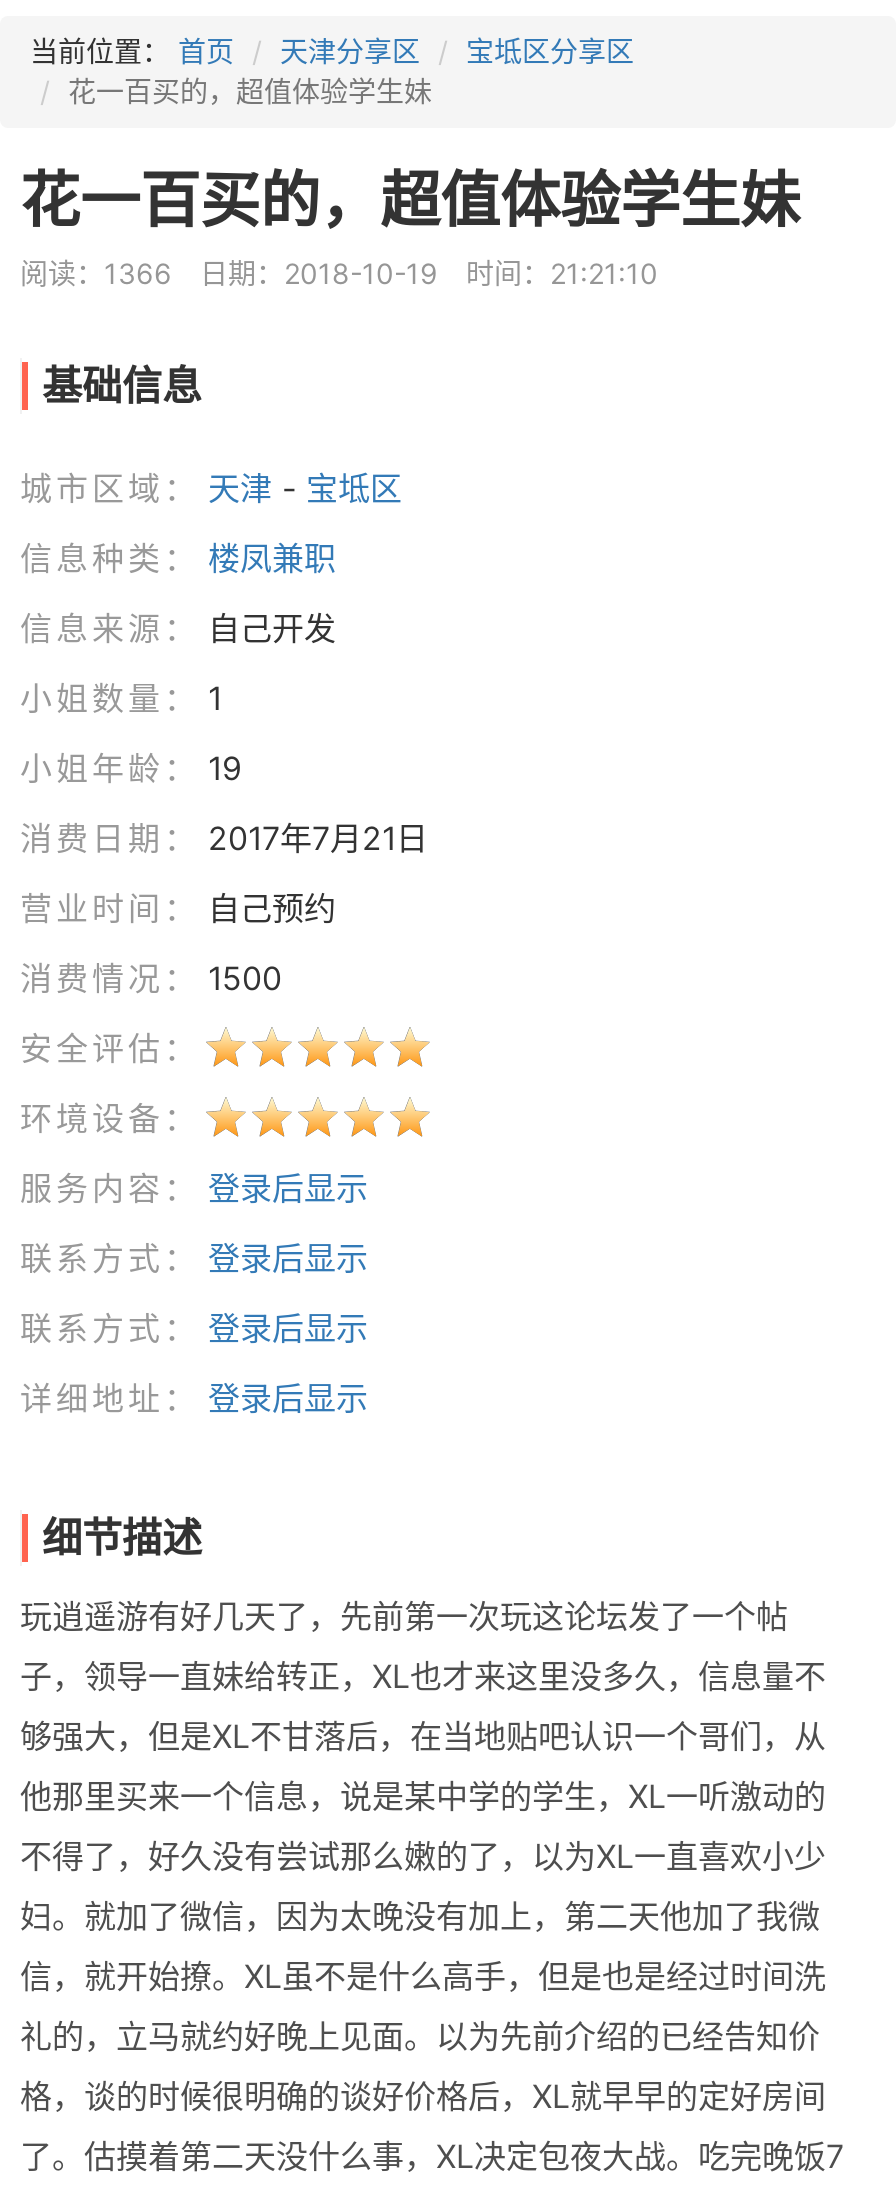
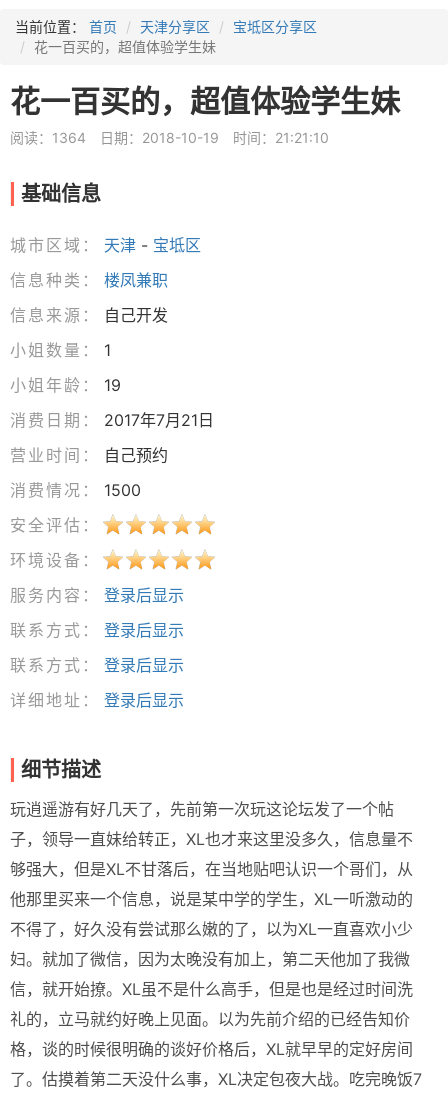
- 阅读：1366 日期：2018-10-19 时间：21:21:10
+ 阅读：1364 日期：2018-10-19 时间：21:21:10
